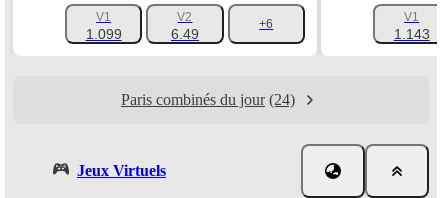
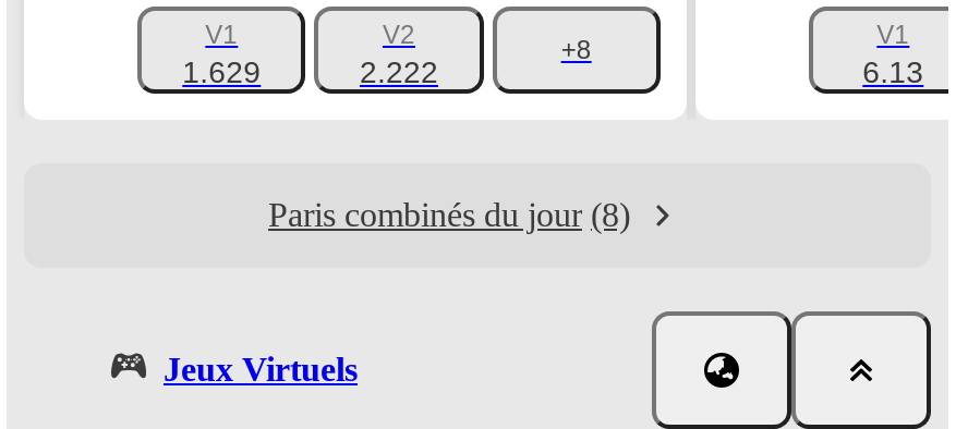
- +6
+ +8

- 1.099
+ 1.629

- 6.49
+ 2.222

- 1.143
+ 6.13

- Paris combinés du jour (24)
+ Paris combinés du jour (8)
